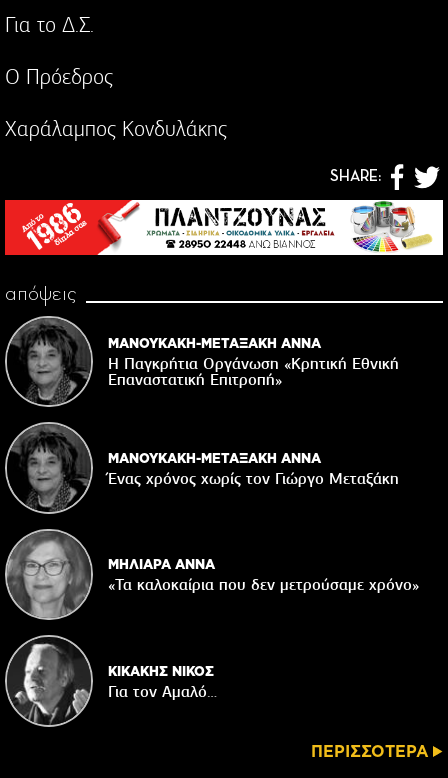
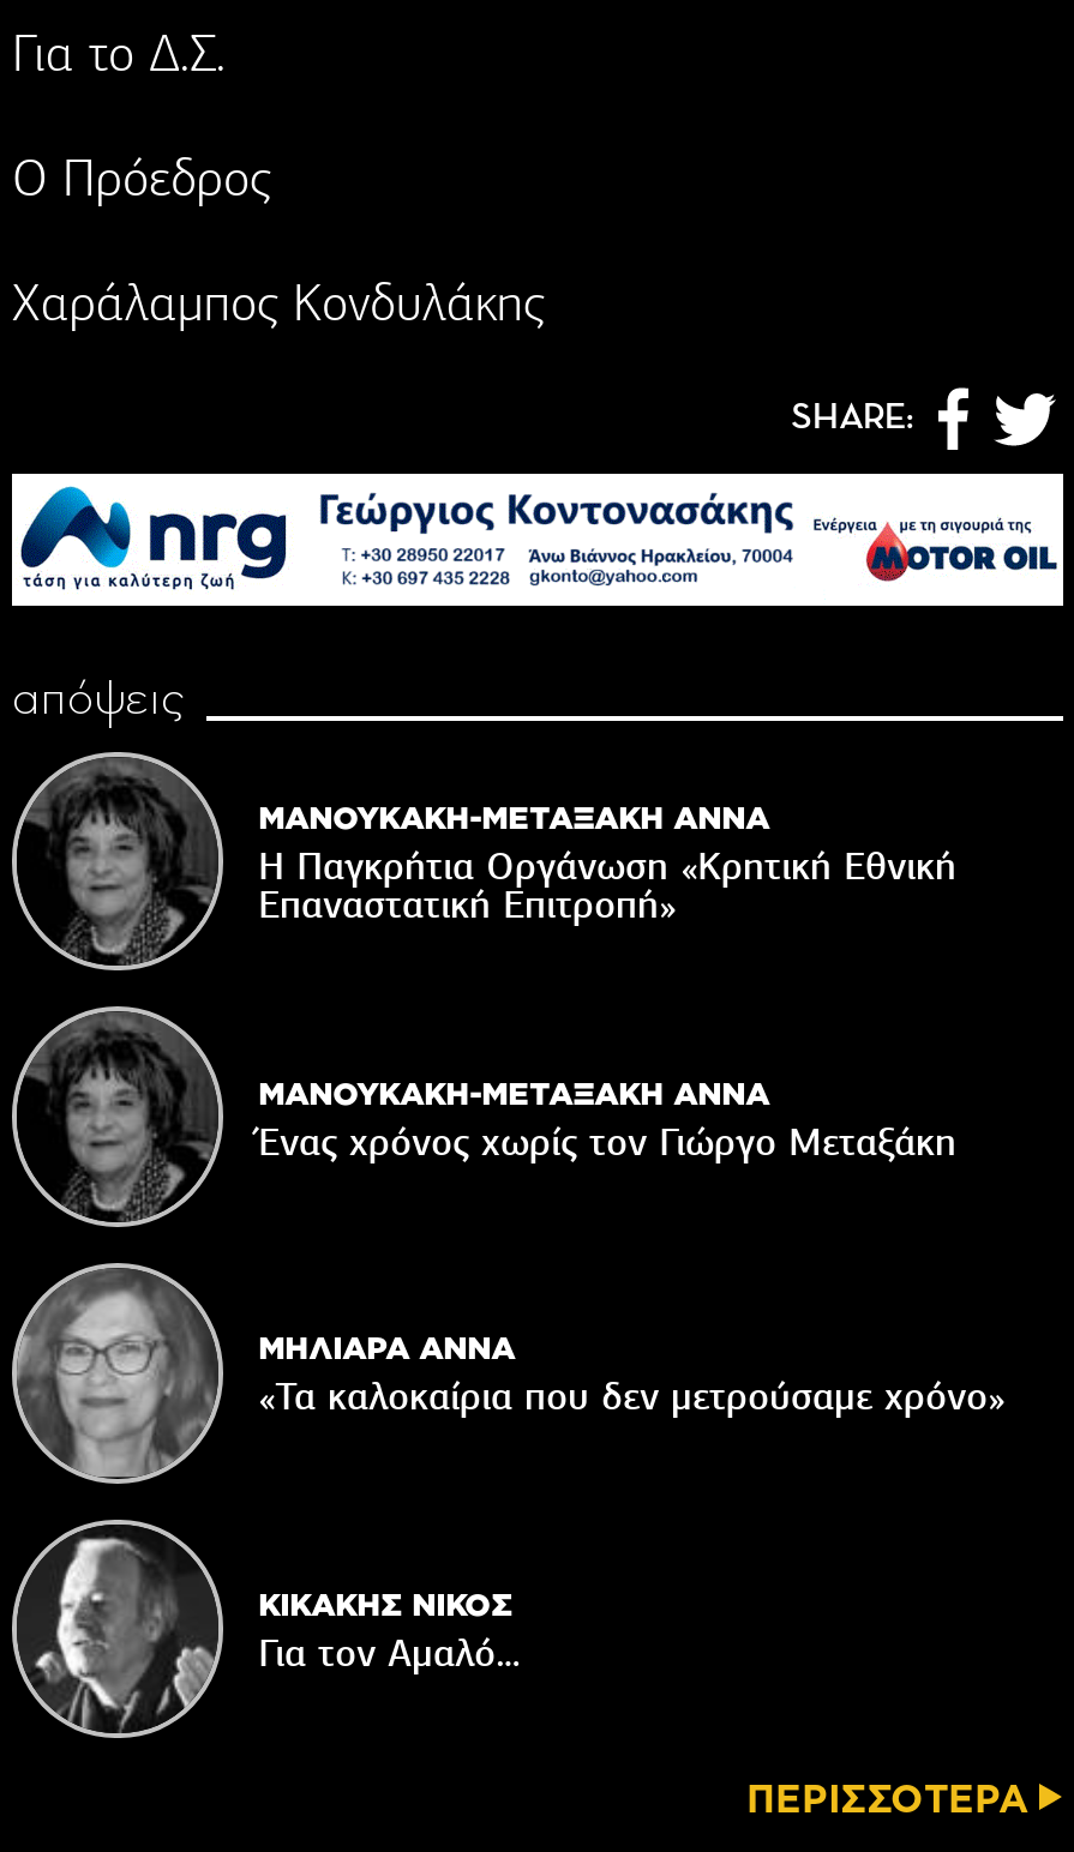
- [image]
+ [image]
